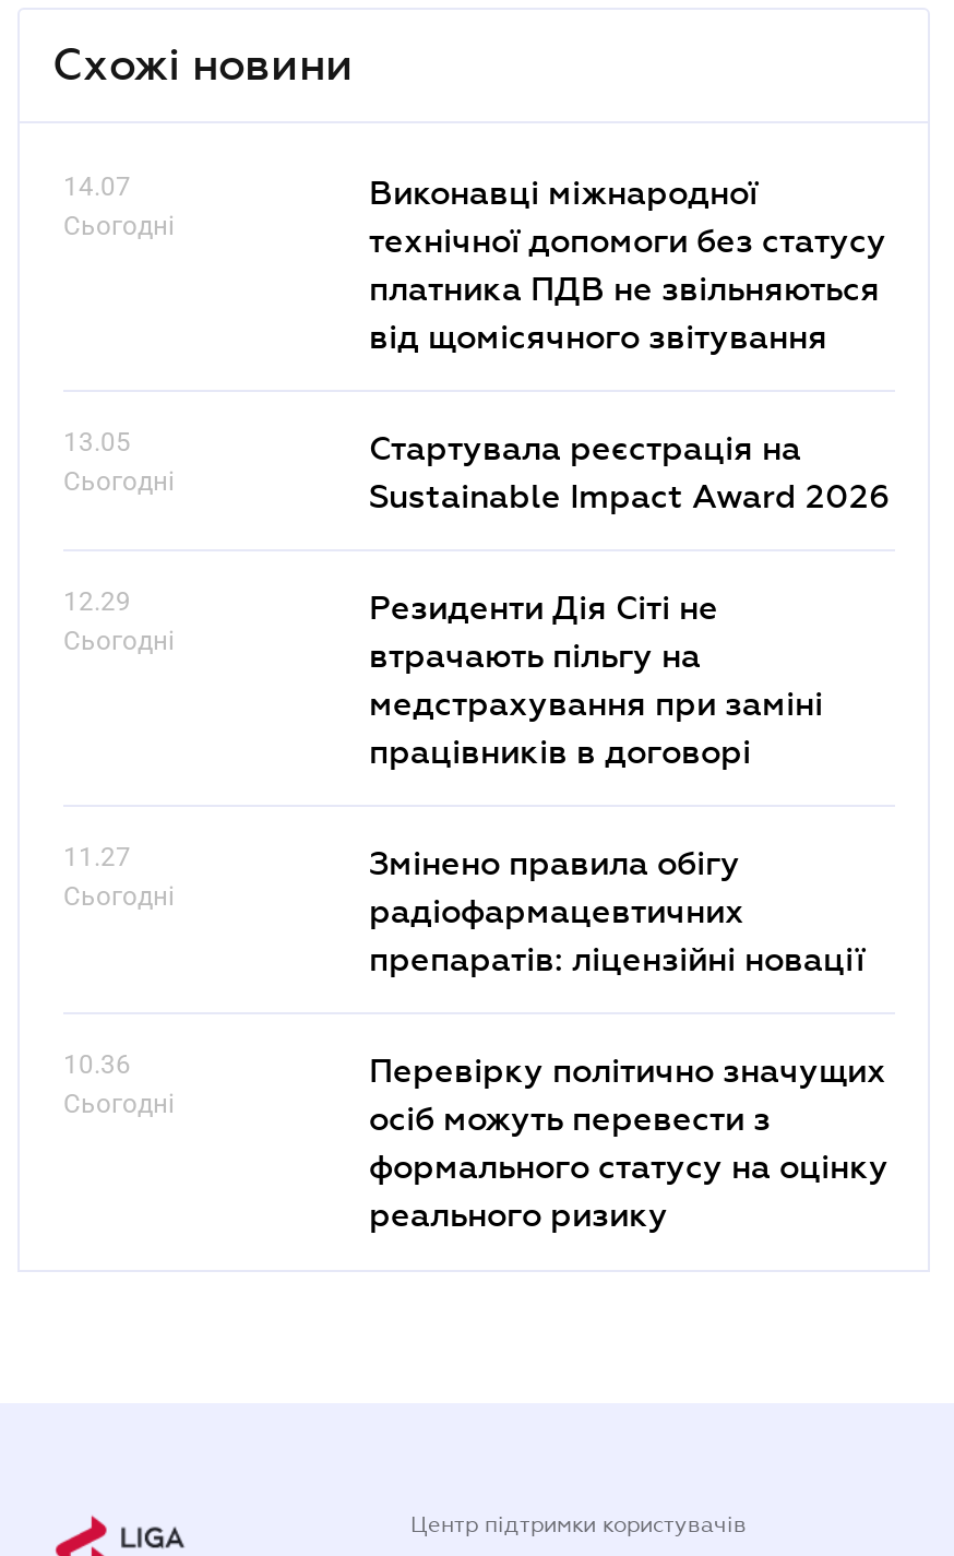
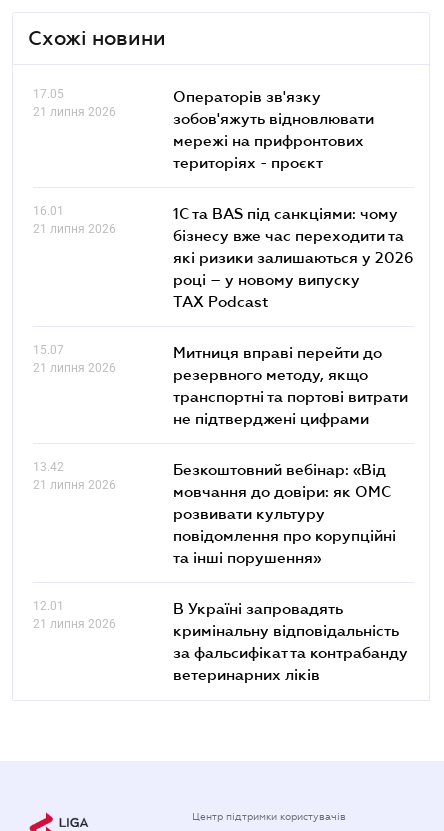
- 14.07
- Сьогодні
+ 17.05
+ 21 липня 2026

- Виконавці міжнародної
- технічної допомоги без статусу
- платника ПДВ не звільняються
- від щомісячного звітування
+ Операторів зв'язку
+ зобов'яжуть відновлювати
+ мережі на прифронтових
+ територіях - проєкт

- 13.05
- Сьогодні
+ 16.01
+ 21 липня 2026

- Стартувала реєстрація на
- Sustainable Impact Award 2026
+ 1С та BAS під санкціями: чому
+ бізнесу вже час переходити та
+ які ризики залишаються у 2026
+ році – у новому випуску
+ TAX Podcast

- 12.29
- Сьогодні
+ 15.07
+ 21 липня 2026

- Резиденти Дія Сіті не
- втрачають пільгу на
- медстрахування при заміні
- працівників в договорі
+ Митниця вправі перейти до
+ резервного методу, якщо
+ транспортні та портові витрати
+ не підтверджені цифрами

- 11.27
- Сьогодні
+ 13.42
+ 21 липня 2026

- Змінено правила обігу
- радіофармацевтичних
- препаратів: ліцензійні новації
+ Безкоштовний вебінар: «Від
+ мовчання до довіри: як ОМС
+ розвивати культуру
+ повідомлення про корупційні
+ та інші порушення»

- 10.36
- Сьогодні
+ 12.01
+ 21 липня 2026

- Перевірку політично значущих
- осіб можуть перевести з
- формального статусу на оцінку
- реального ризику
+ В Україні запровадять
+ кримінальну відповідальність
+ за фальсифікат та контрабанду
+ ветеринарних ліків
